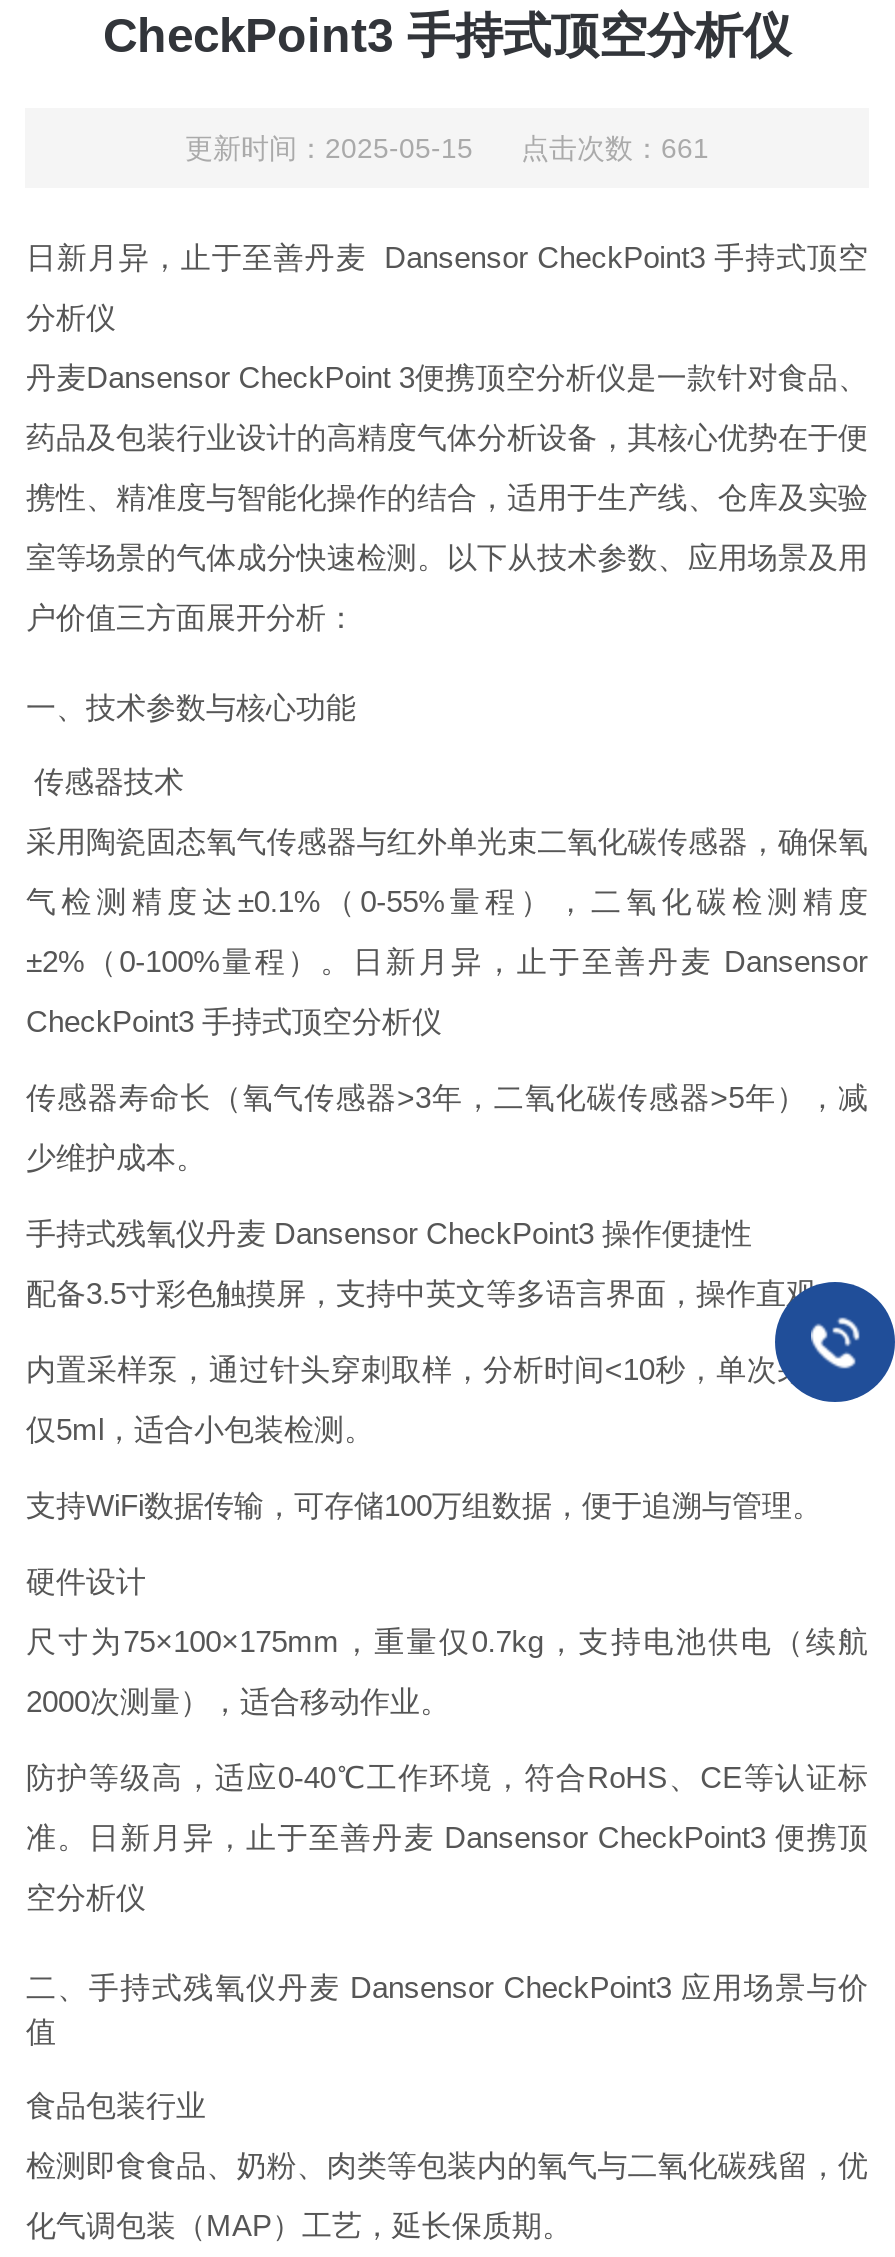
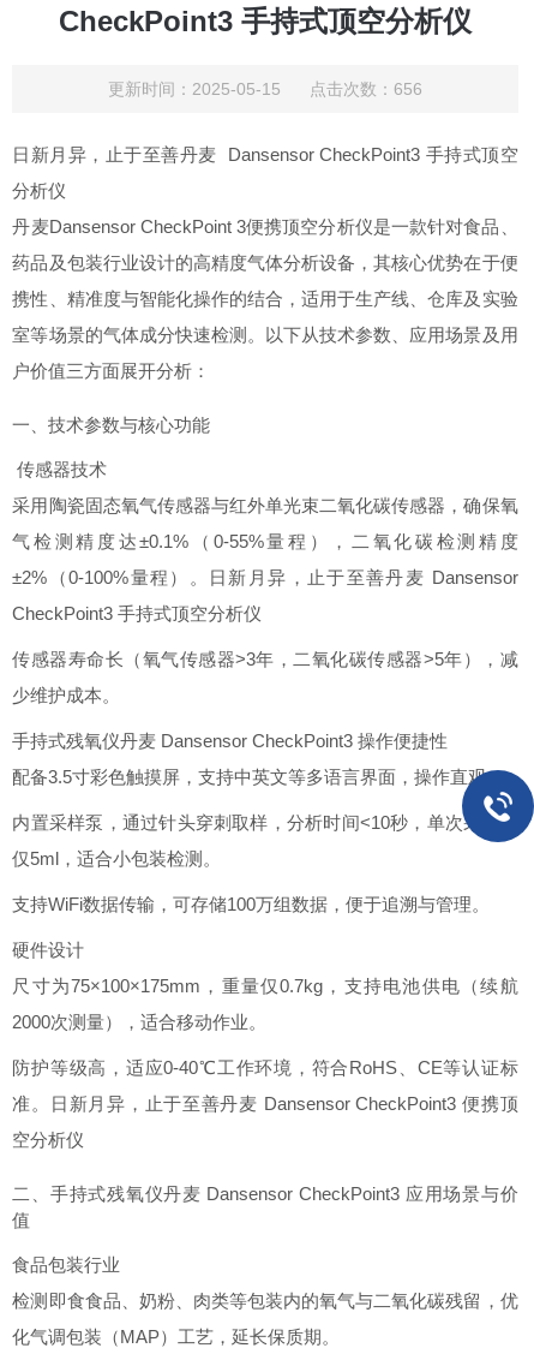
- 更新时间：2025-05-15 点击次数：661
+ 更新时间：2025-05-15 点击次数：656
